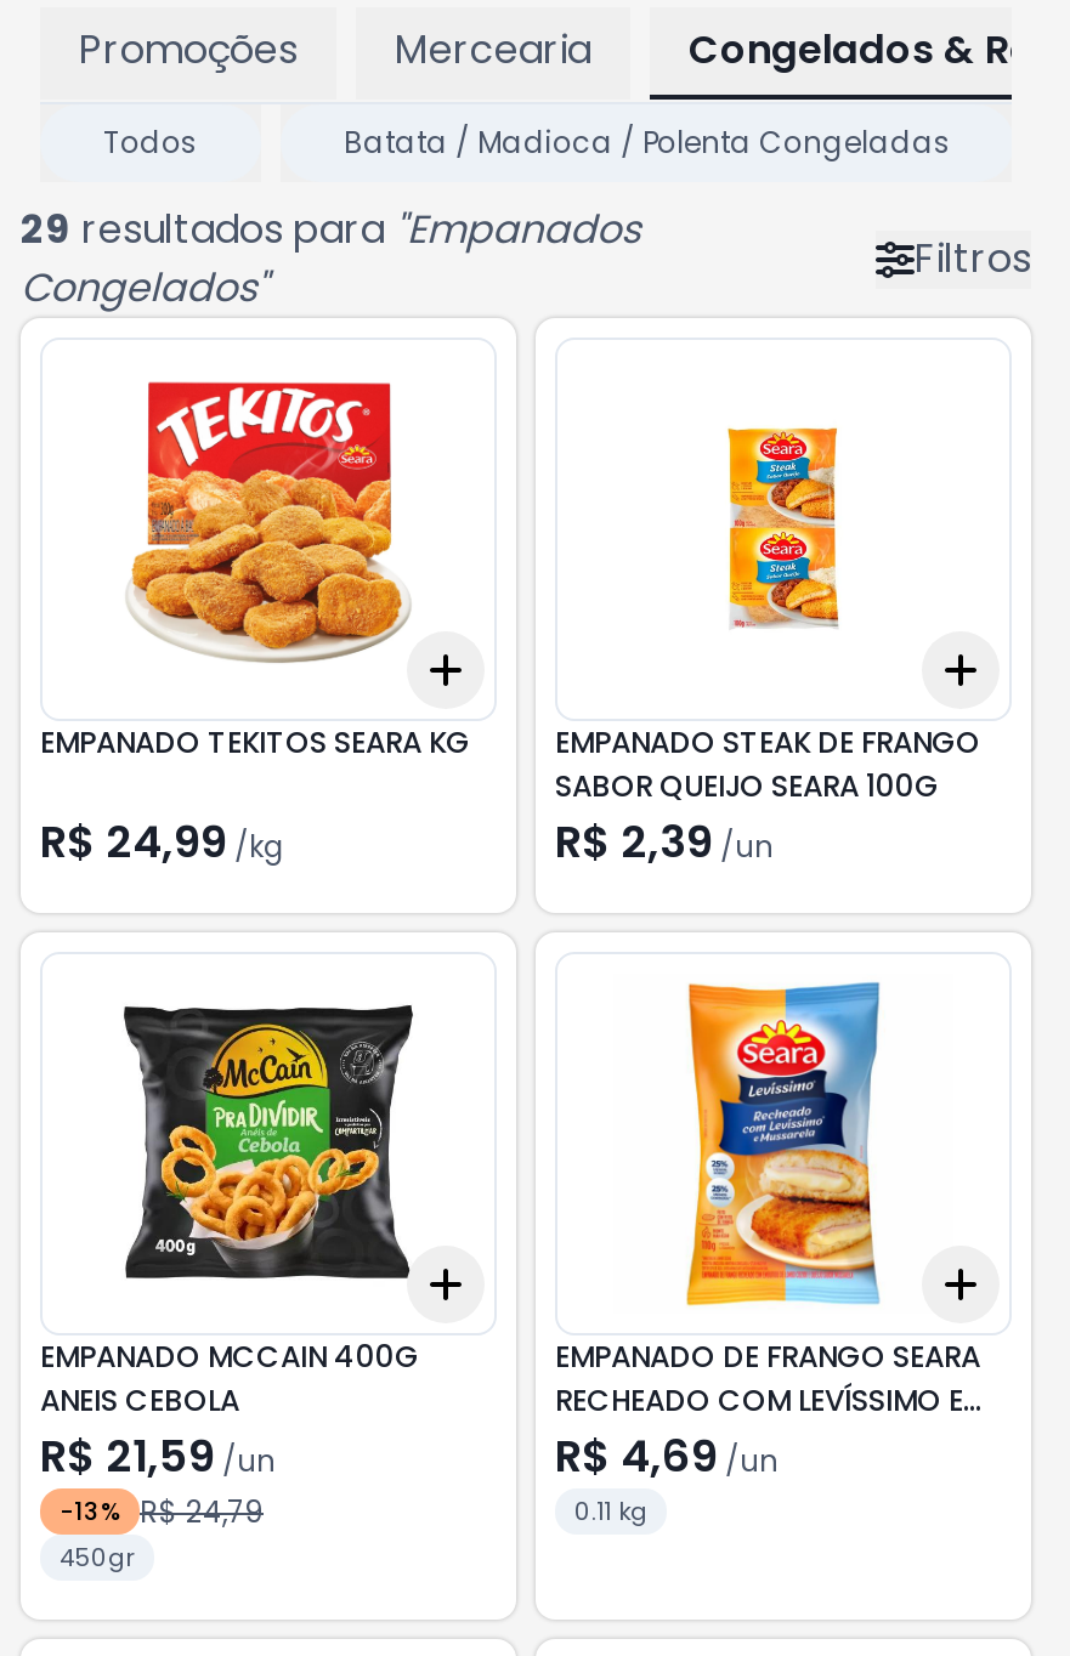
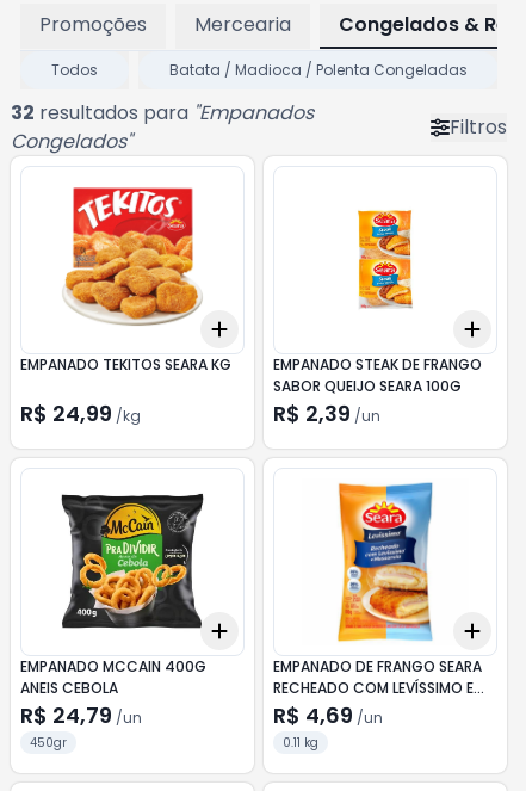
- 29 resultados para " Empanados
+ 32 resultados para " Empanados

- R$ 21,59 / un
- -13% R$ 24,79
+ R$ 24,79 / un
